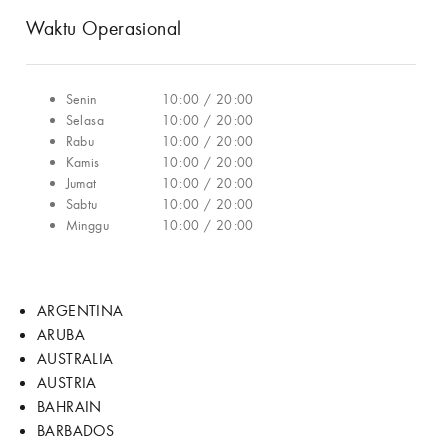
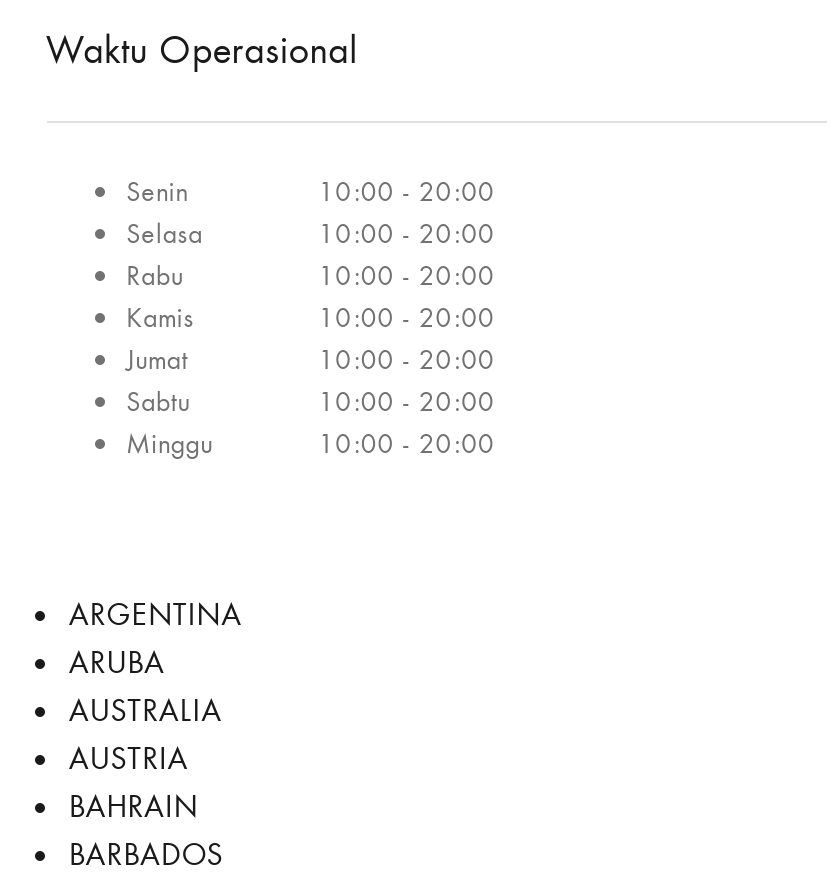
- 10:00 / 20:00
+ 10:00 - 20:00

- 10:00 / 20:00
+ 10:00 - 20:00

- 10:00 / 20:00
+ 10:00 - 20:00

- 10:00 / 20:00
+ 10:00 - 20:00

- 10:00 / 20:00
+ 10:00 - 20:00

- 10:00 / 20:00
+ 10:00 - 20:00

- 10:00 / 20:00
+ 10:00 - 20:00
